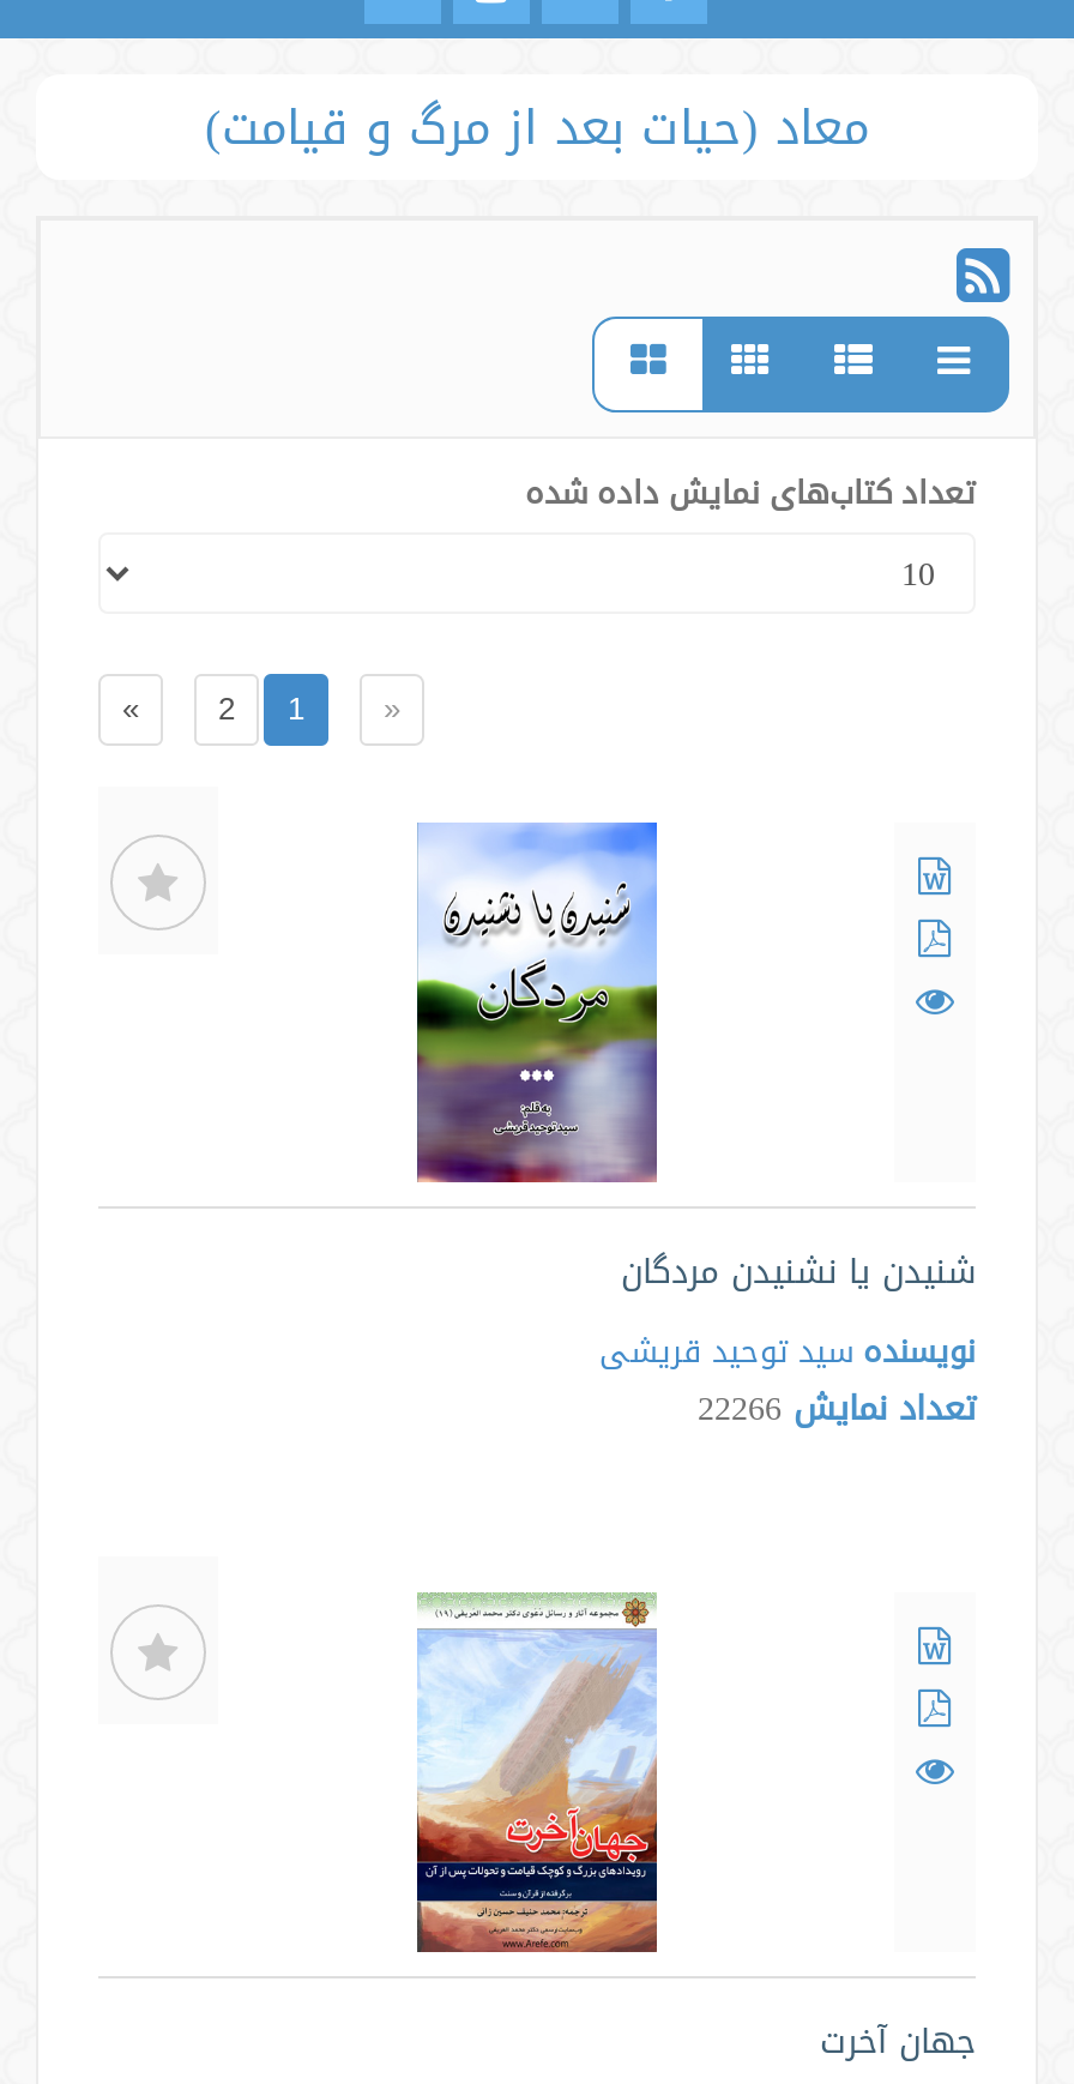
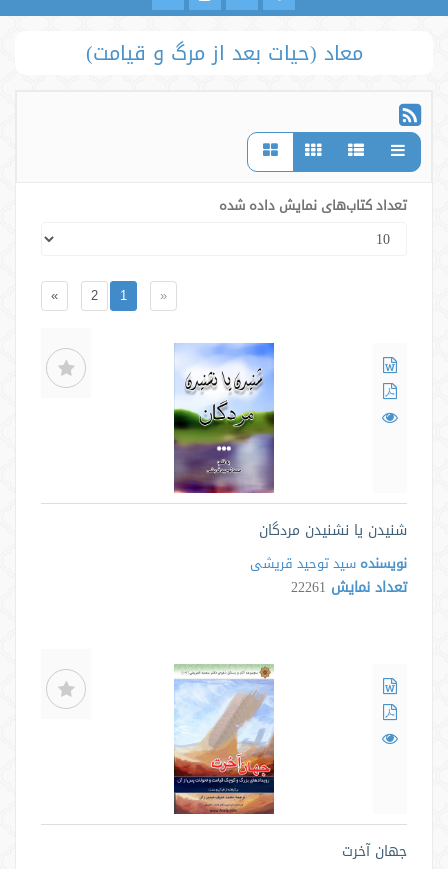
- تعداد نمایش 22266
+ تعداد نمایش 22261
